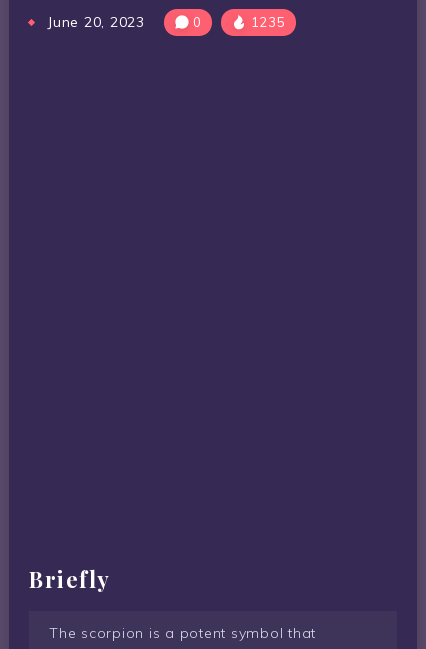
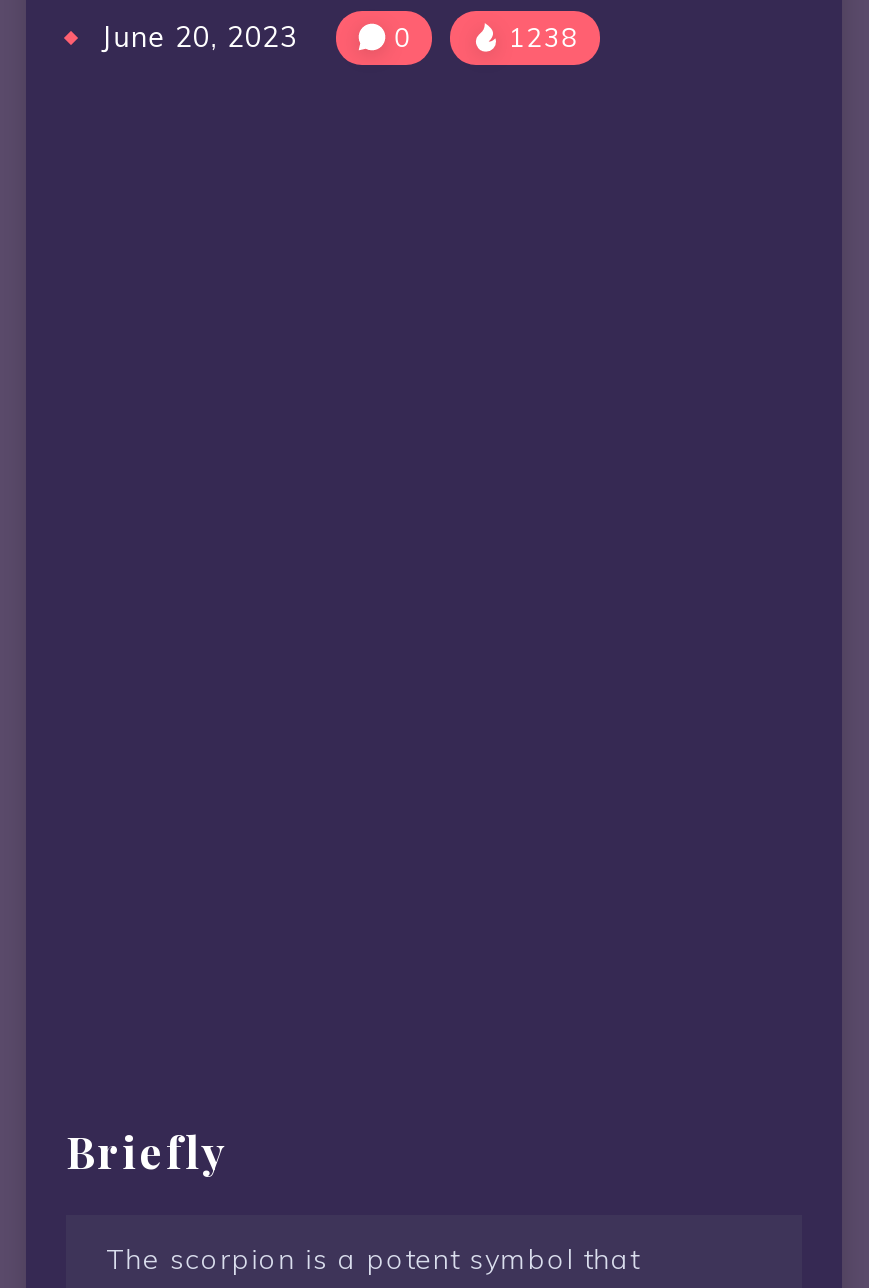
- 1235
+ 1238
